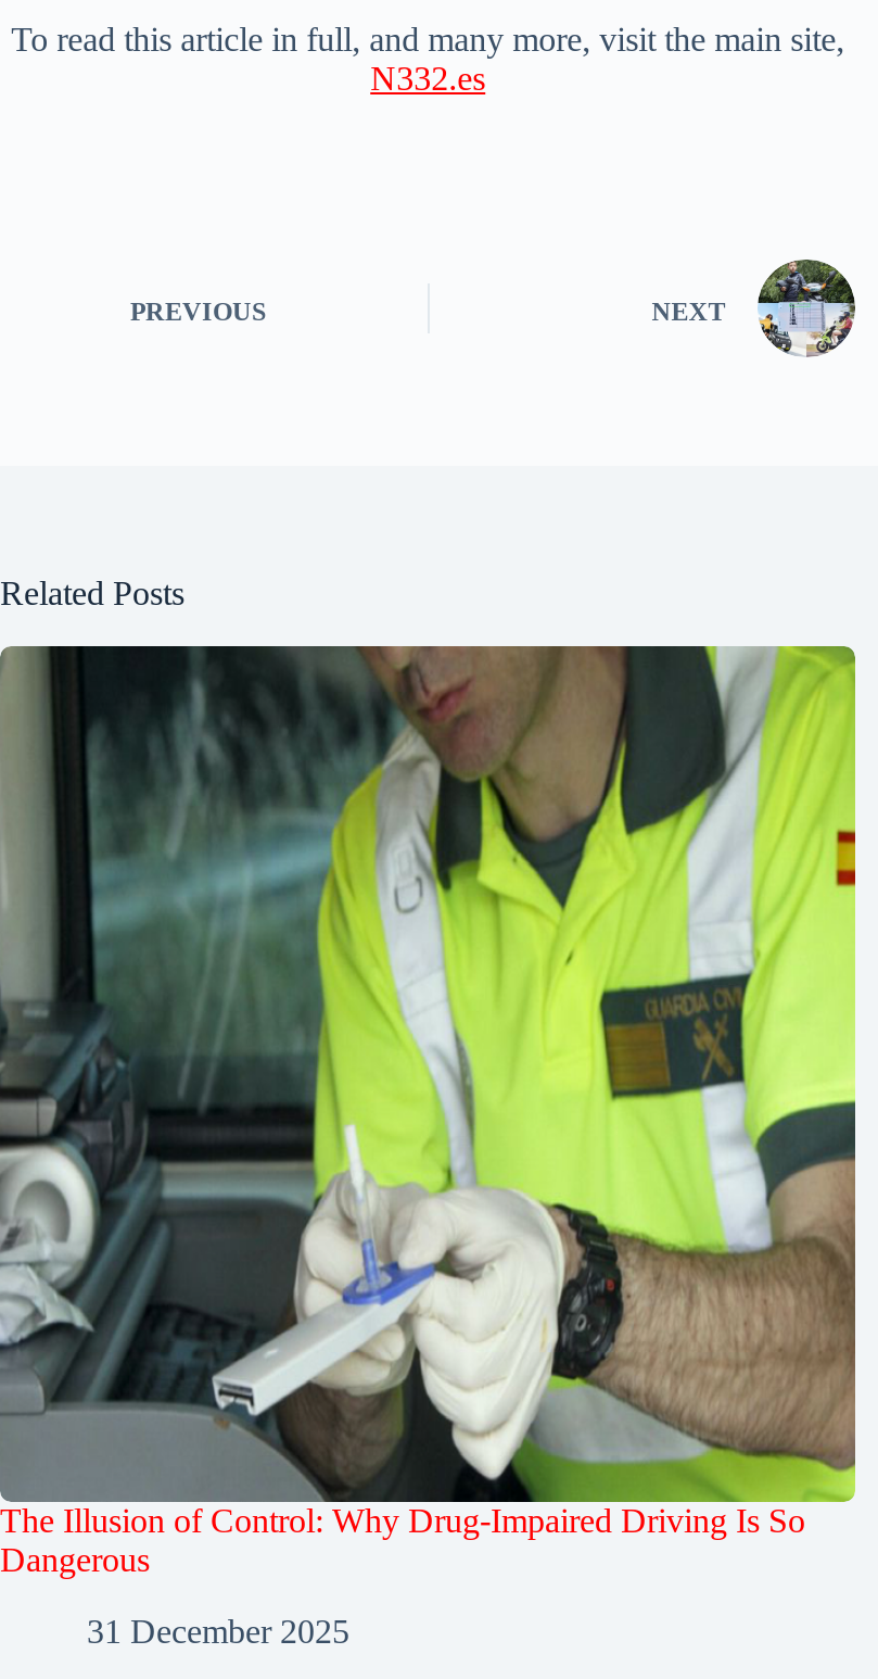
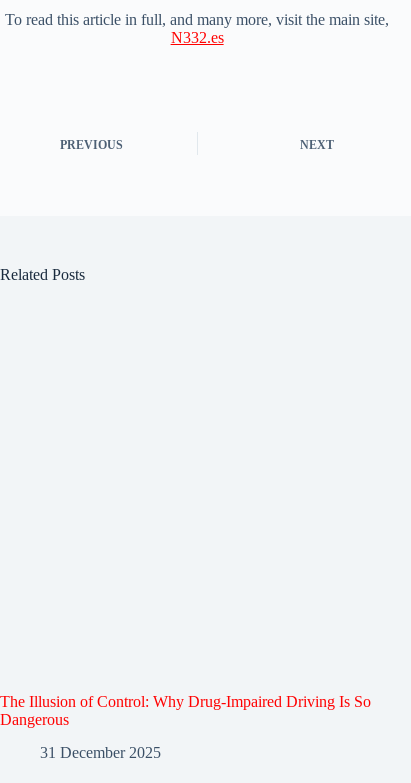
- [image]

- [image]
